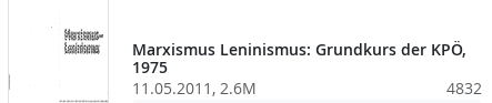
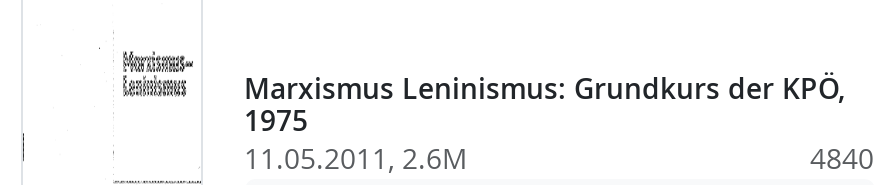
- 4832
+ 4840
